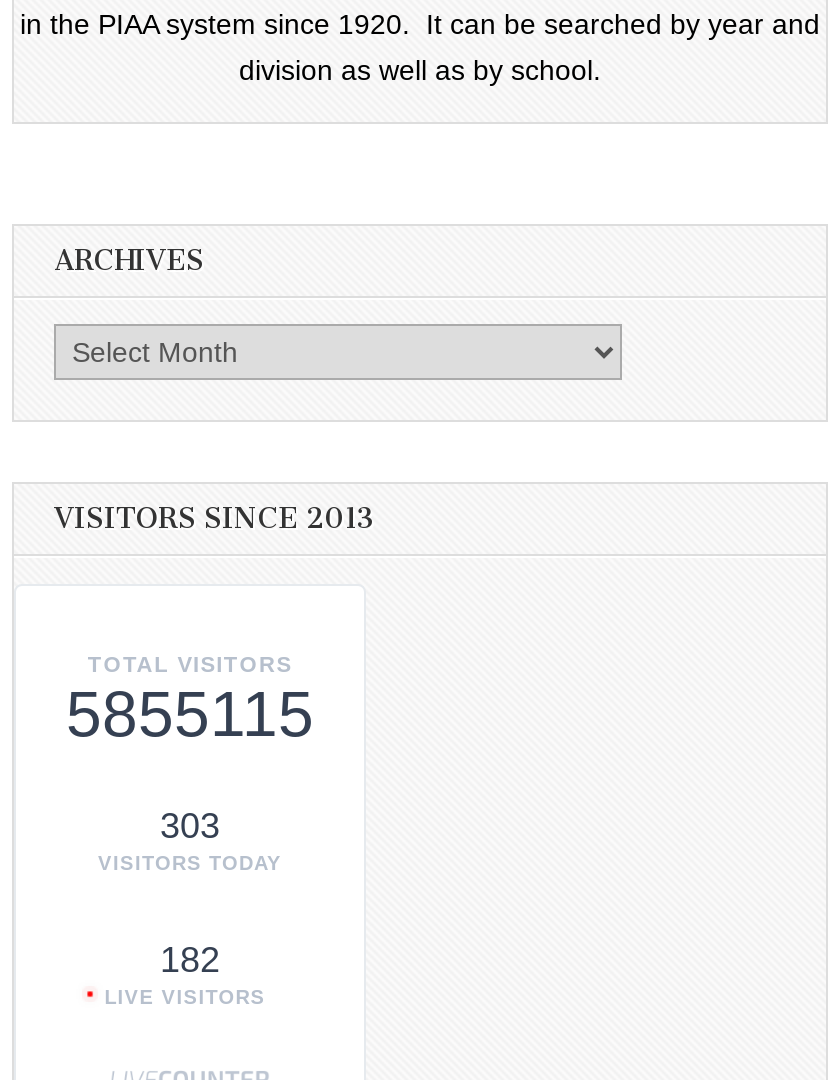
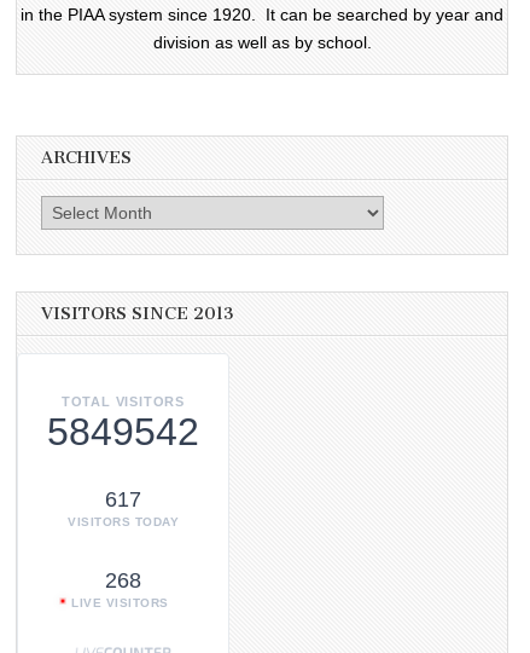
- 5855115
+ 5849542

- 303
+ 617

- 182
+ 268
